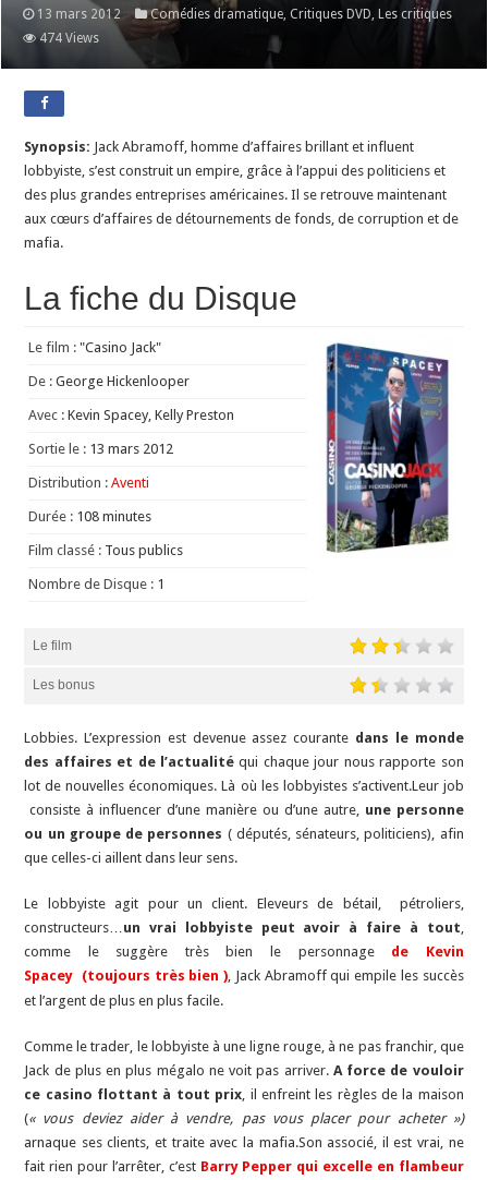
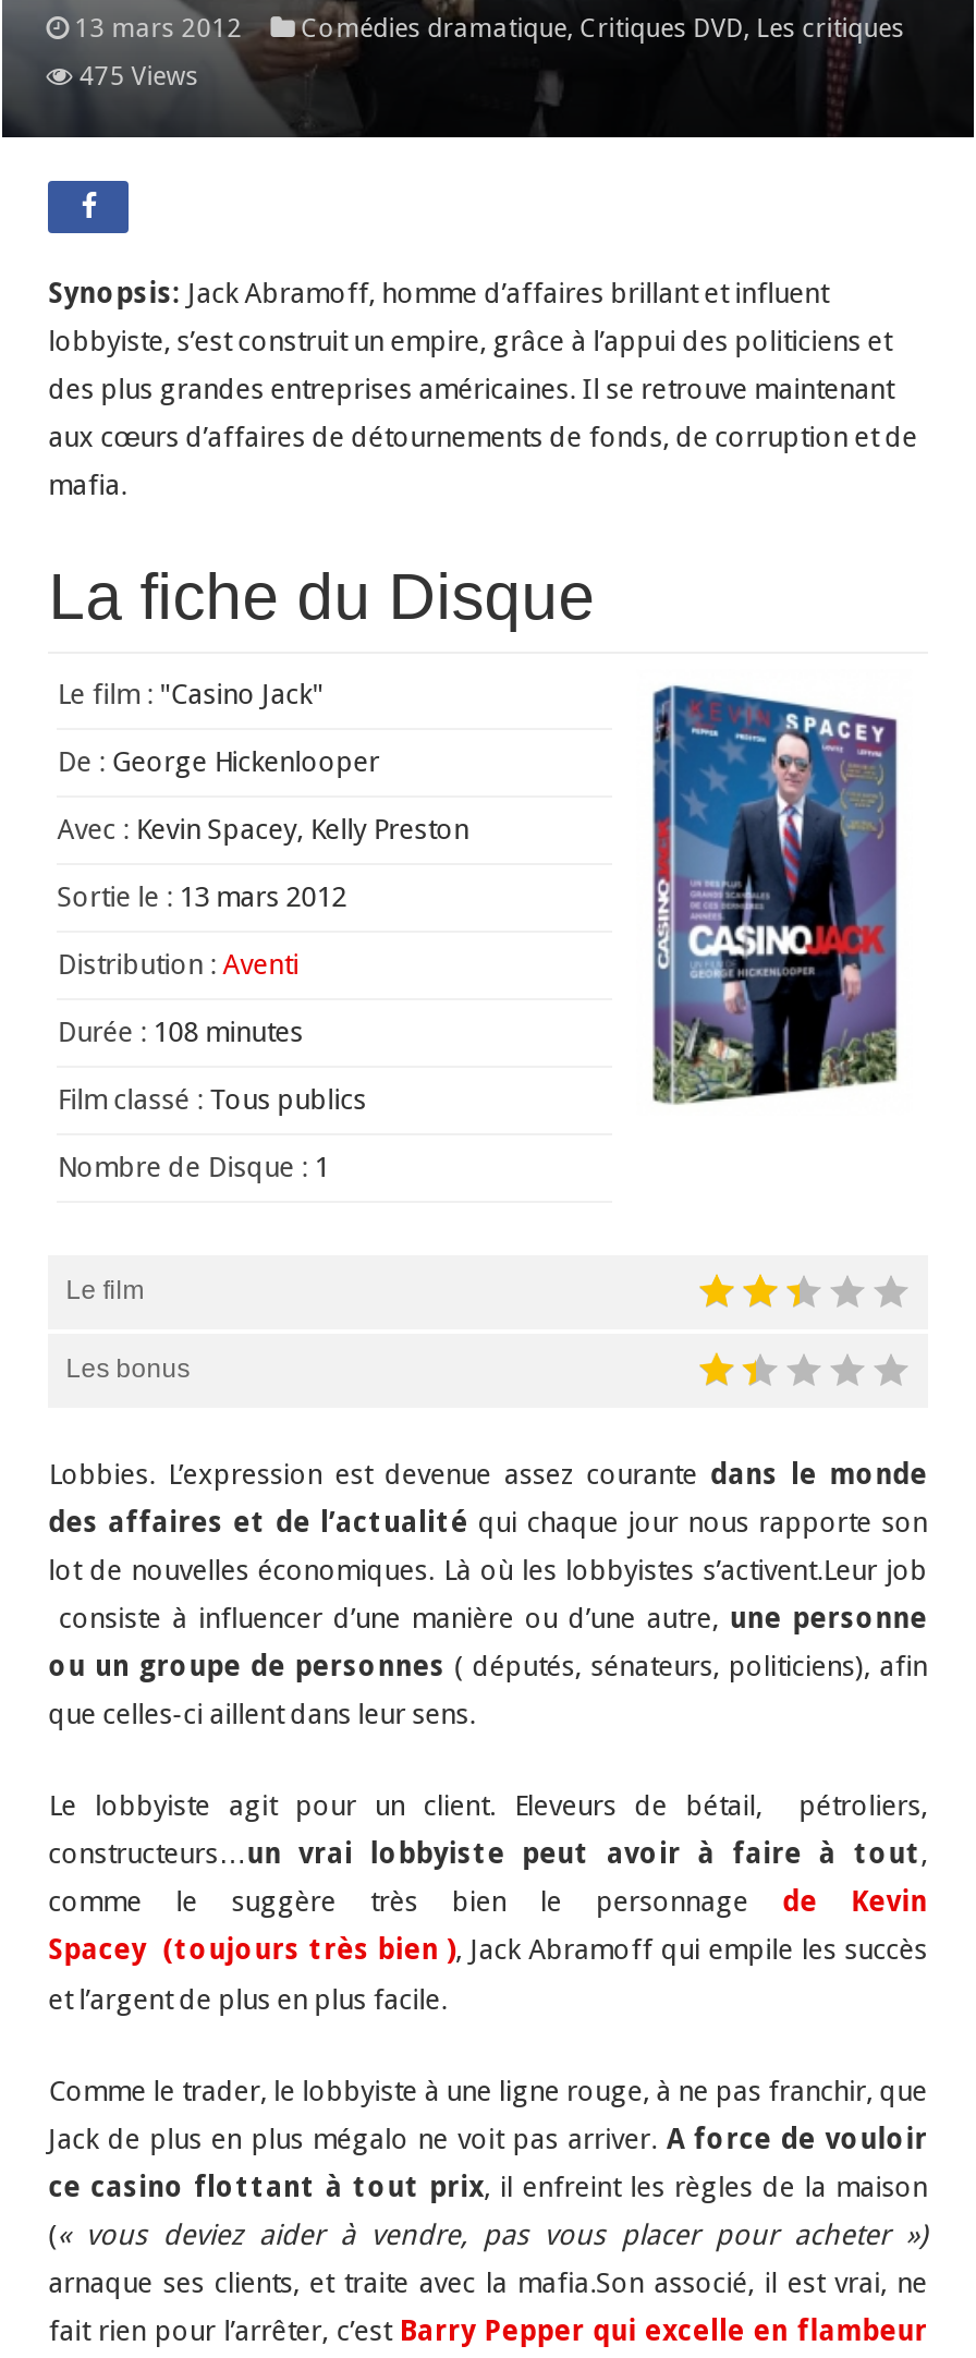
- 474 Views
+ 475 Views
